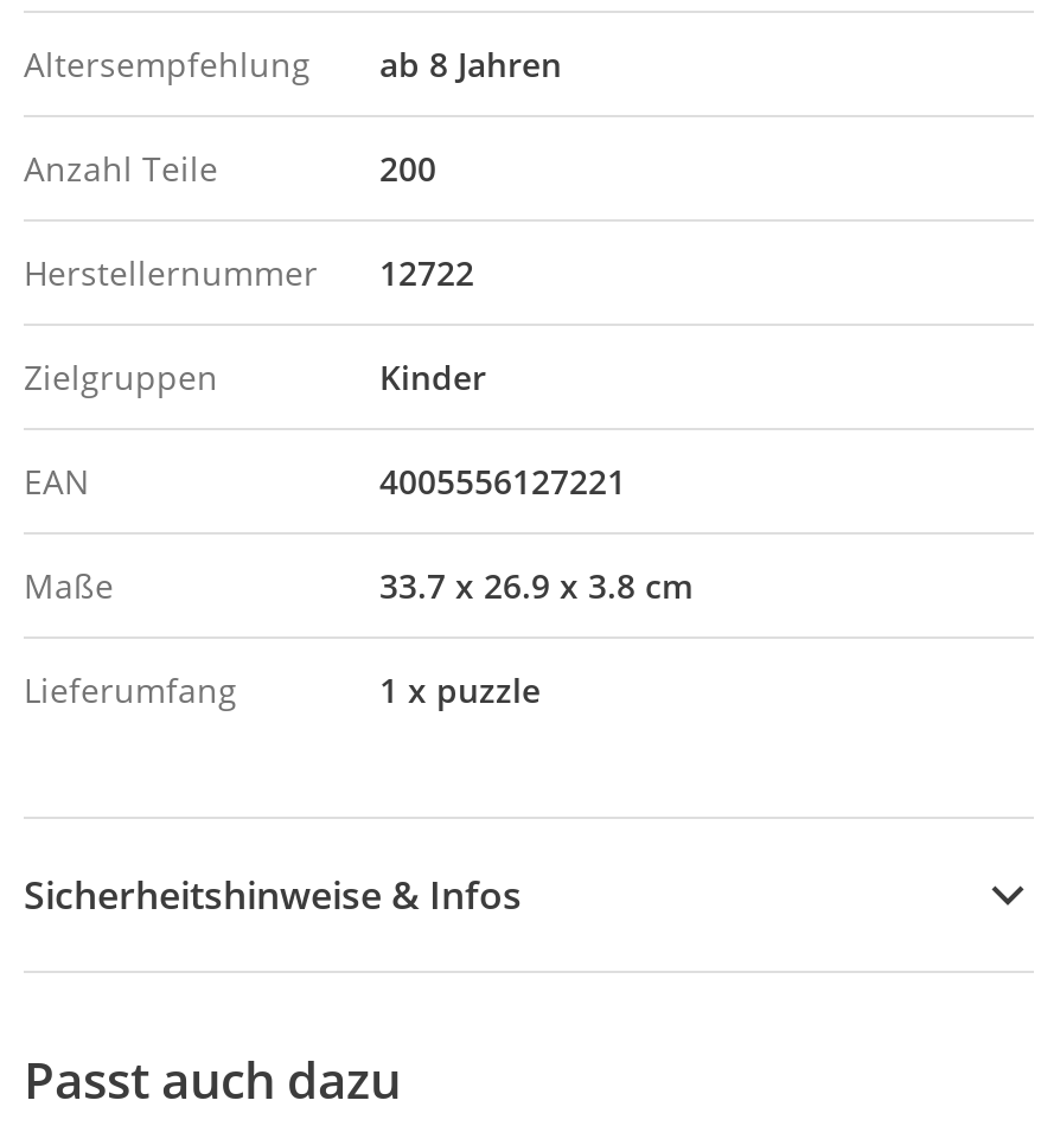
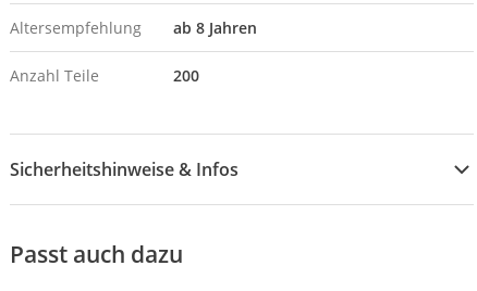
- Herstellernummer
- 12722
- Zielgruppen
- Kinder
- EAN
- 4005556127221
- Maße
- 33.7 x 26.9 x 3.8 cm
- Lieferumfang
- 1 x puzzle
